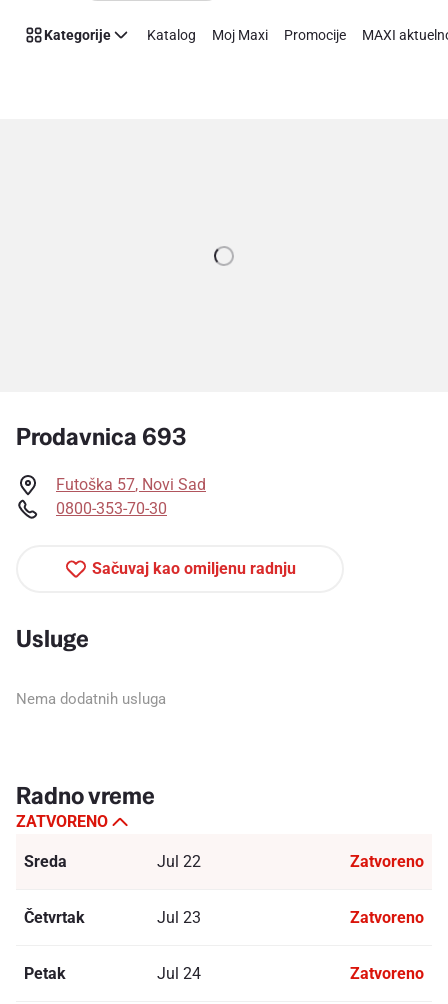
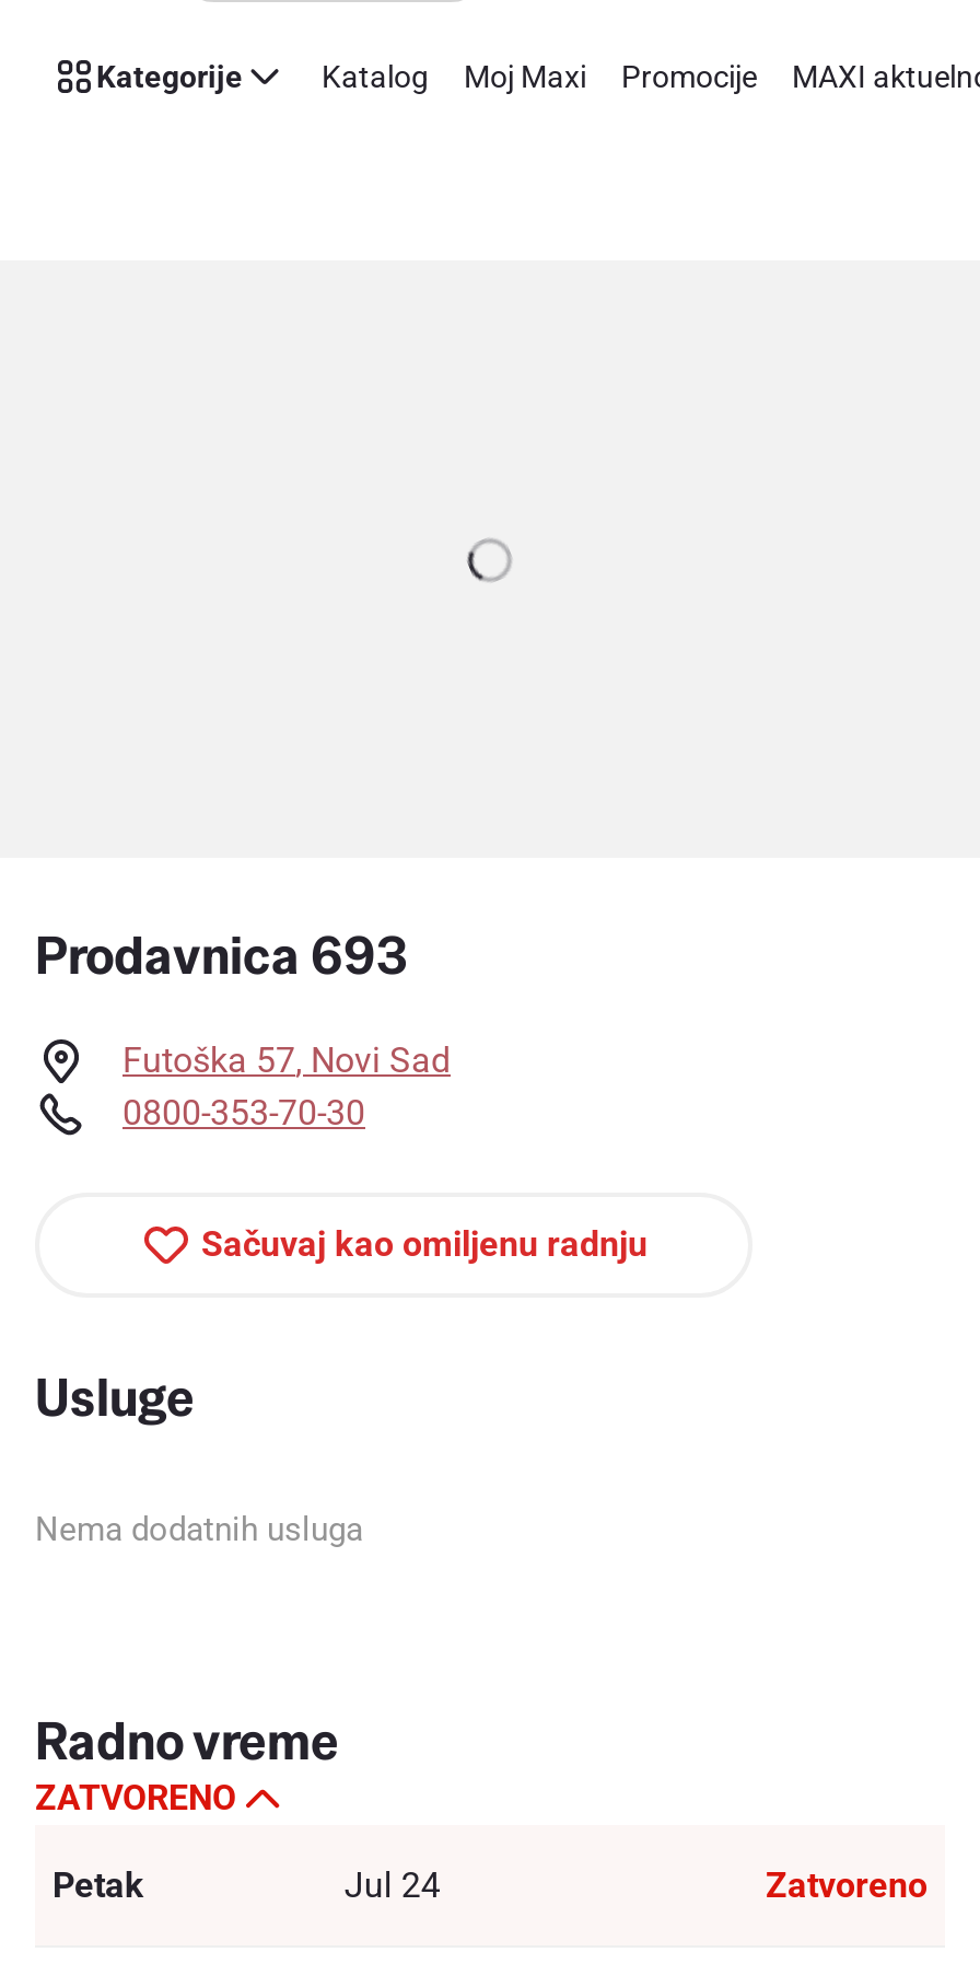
- Sreda
- Jul 22
- Zatvoreno
- Četvrtak
- Jul 23
- Zatvoreno
